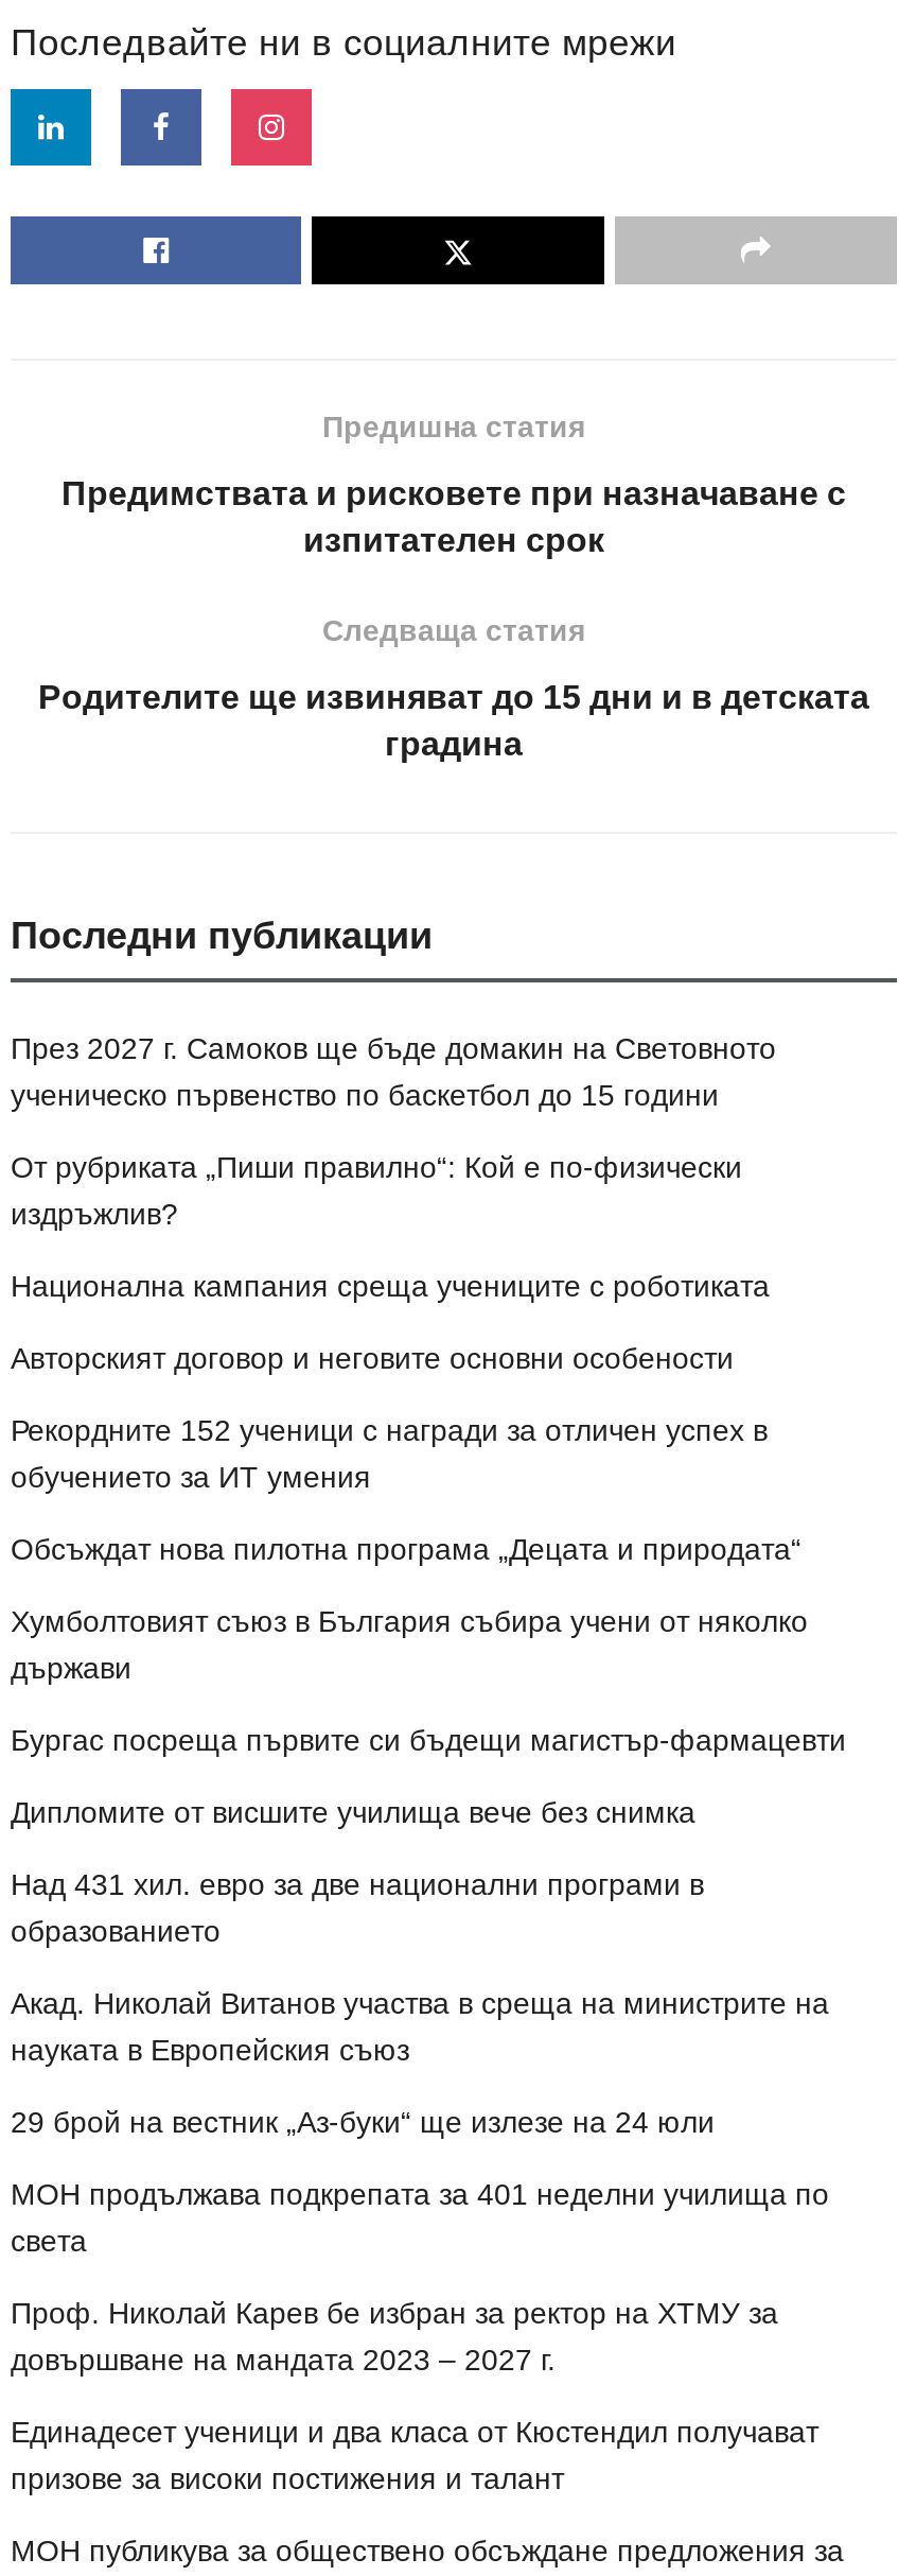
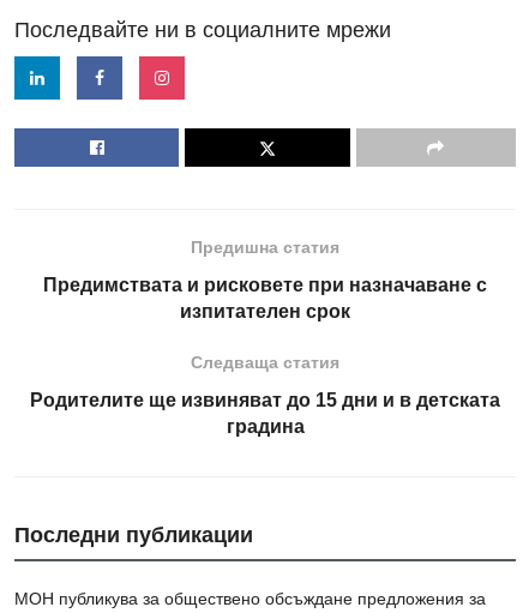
- През 2027 г. Самоков ще бъде домакин на Световното
- ученическо първенство по баскетбол до 15 години
- От рубриката „Пиши правилно“: Кой е по-физически
- издръжлив?
- Национална кампания среща учениците с роботиката
- Авторският договор и неговите основни особености
- Рекордните 152 ученици с награди за отличен успех в
- обучението за ИТ умения
- Обсъждат нова пилотна програма „Децата и природата“
- Хумболтовият съюз в България събира учени от няколко
- държави
- Бургас посреща първите си бъдещи магистър-фармацевти
- Дипломите от висшите училища вече без снимка
- Над 431 хил. евро за две национални програми в
- образованието
- Акад. Николай Витанов участва в среща на министрите на
- науката в Европейския съюз
- 29 брой на вестник „Аз-буки“ ще излезе на 24 юли
- МОН продължава подкрепата за 401 неделни училища по
- света
- Проф. Николай Карев бе избран за ректор на ХТМУ за
- довършване на мандата 2023 – 2027 г.
- Единадесет ученици и два класа от Кюстендил получават
- призове за високи постижения и талант
